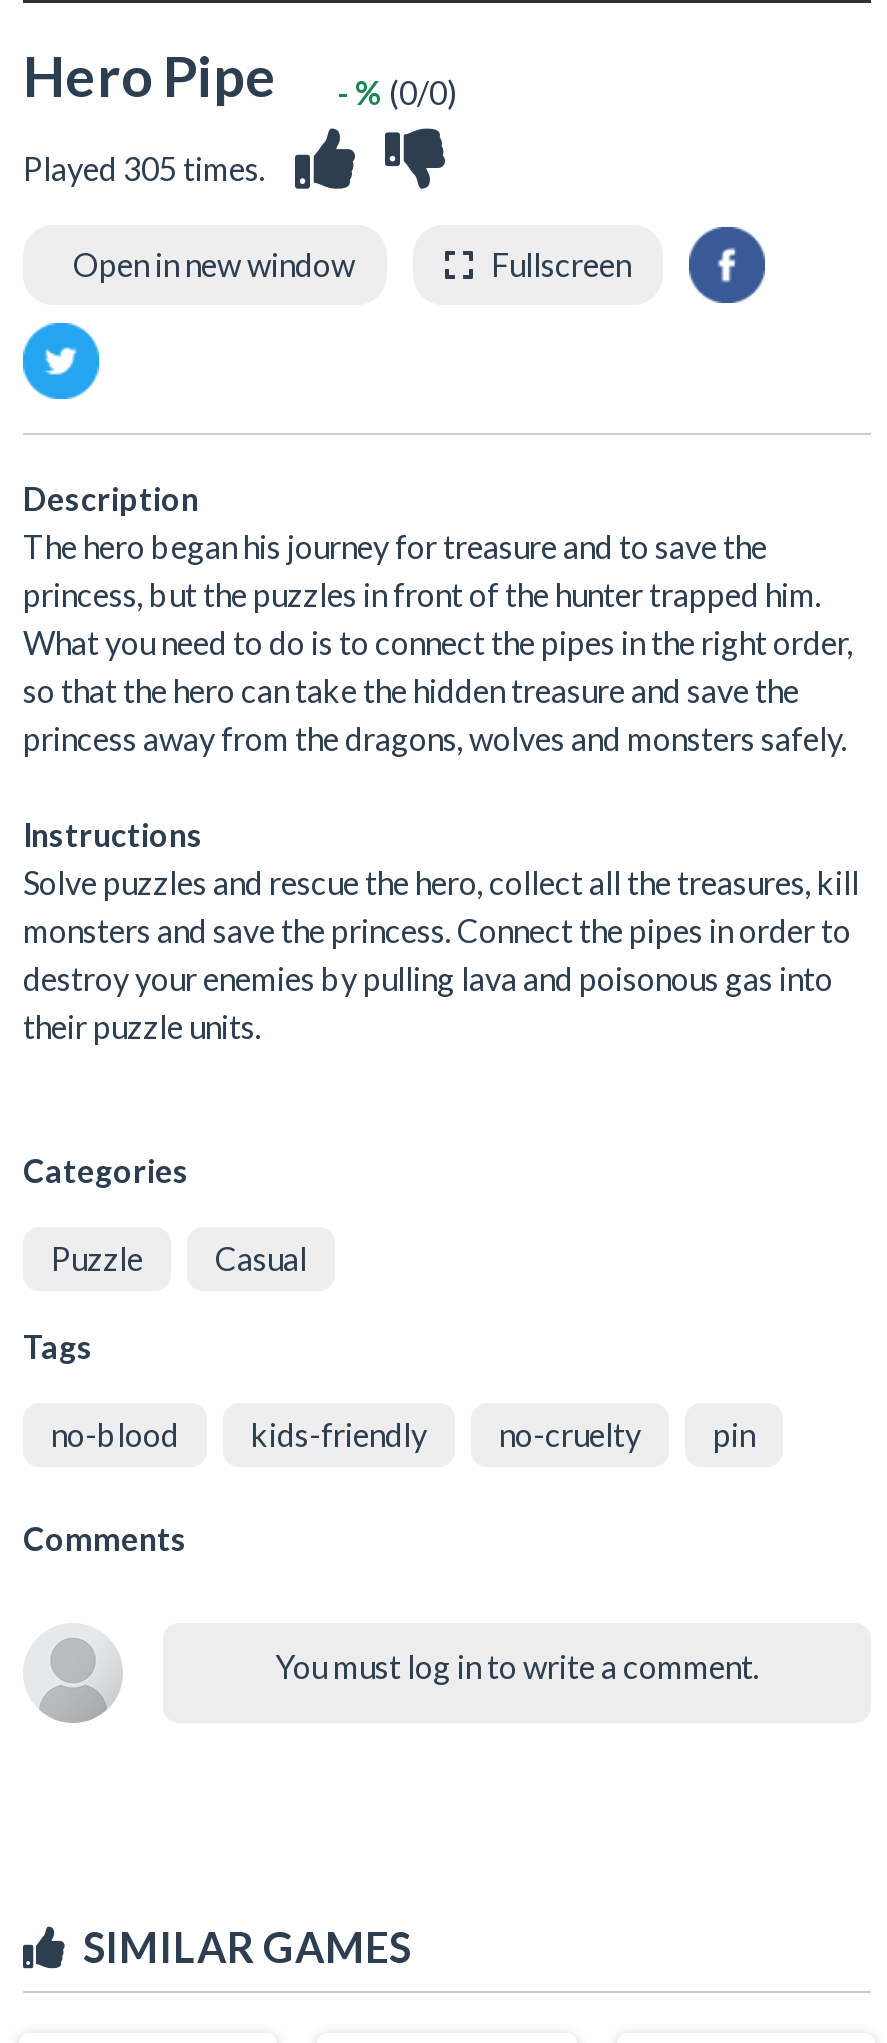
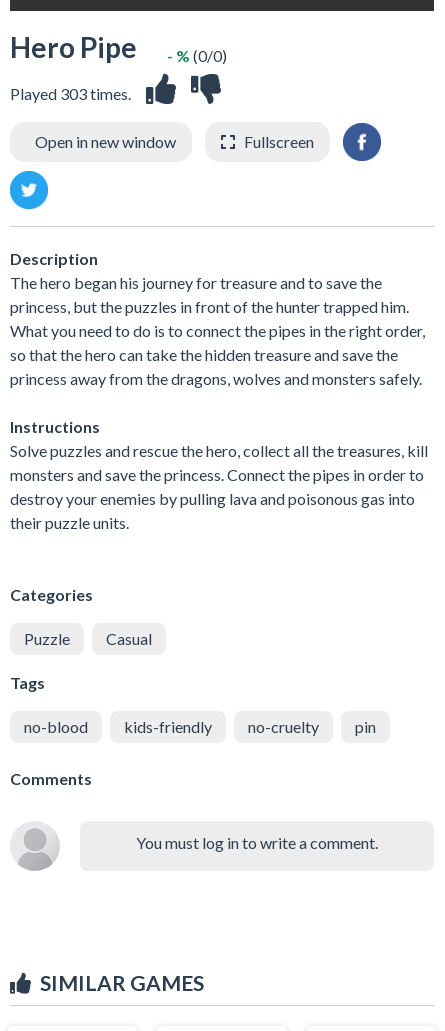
- Played 305 times.
+ Played 303 times.
